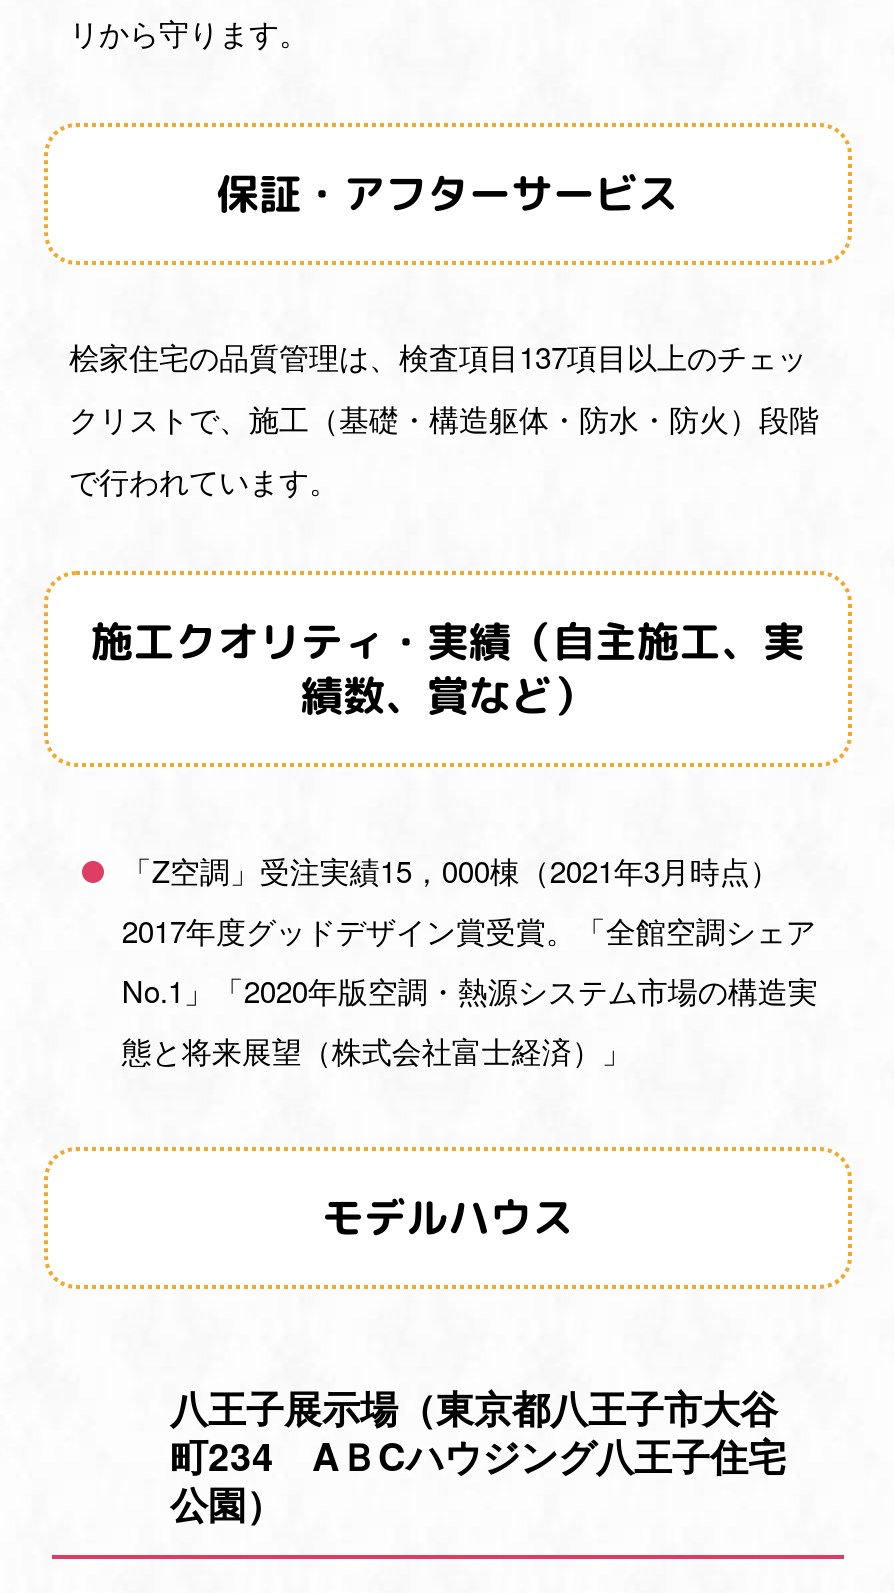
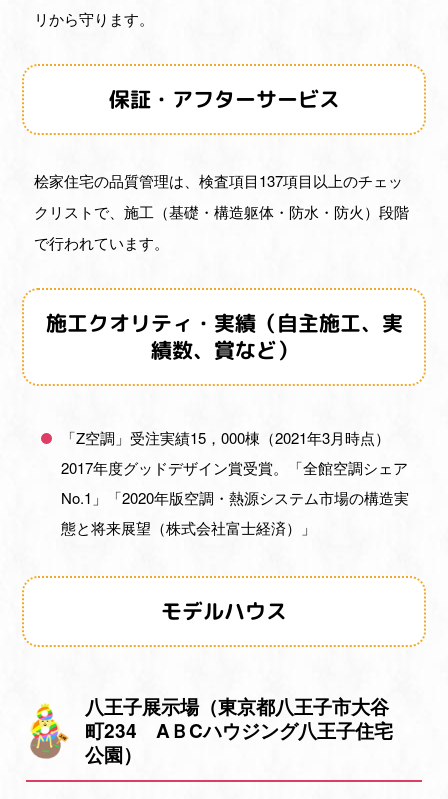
+ [image]
